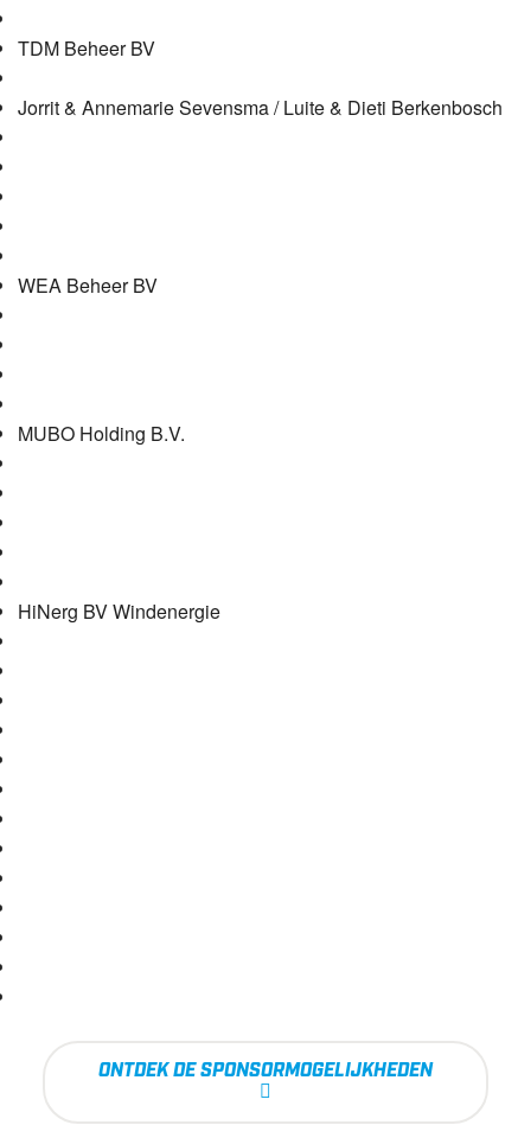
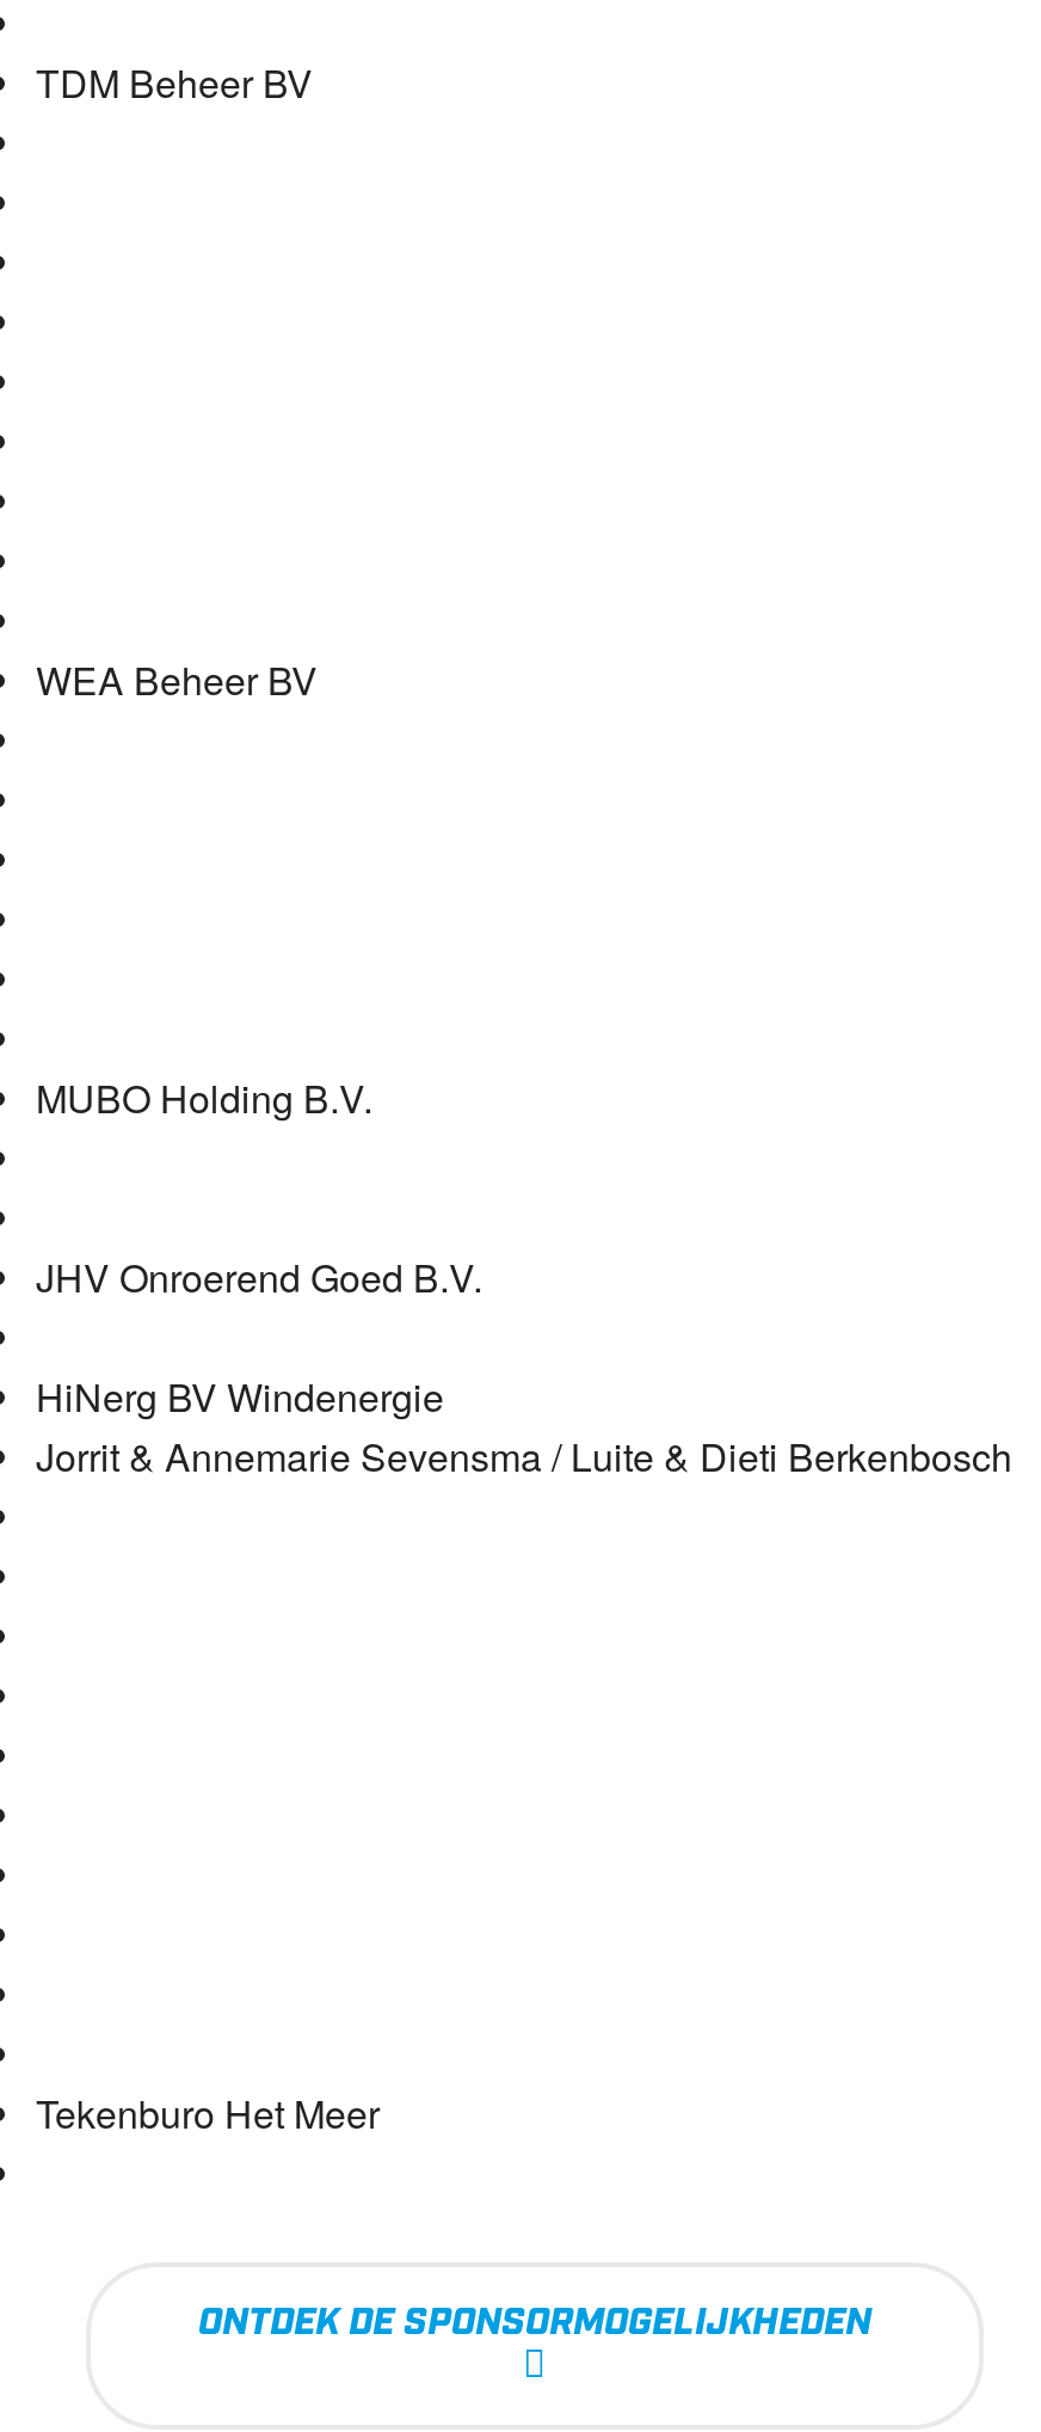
moved down: Jorrit & Annemarie Sevensma / Luite & Dieti Berkenbosch

moved down: MUBO Holding B.V.

+ JHV Onroerend Goed B.V.

+ Tekenburo Het Meer
